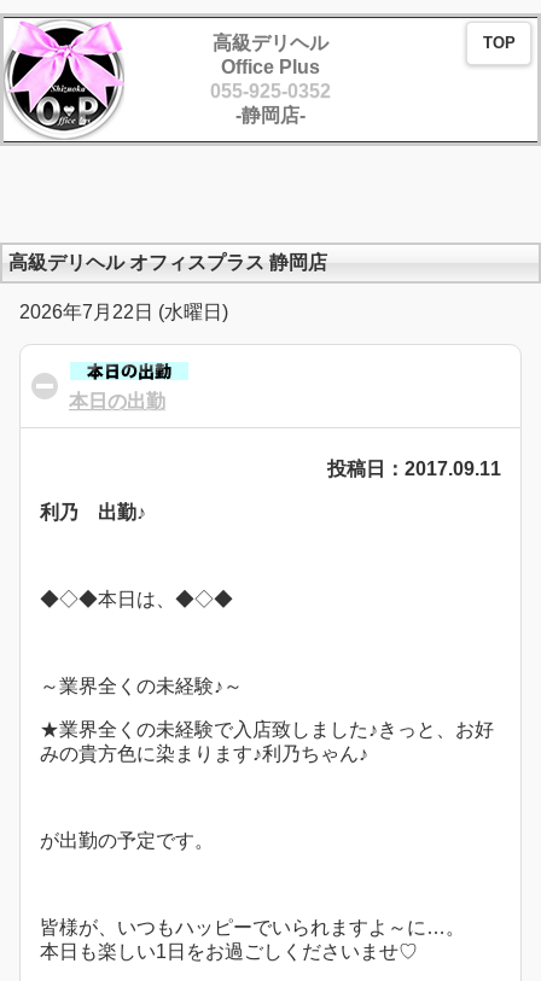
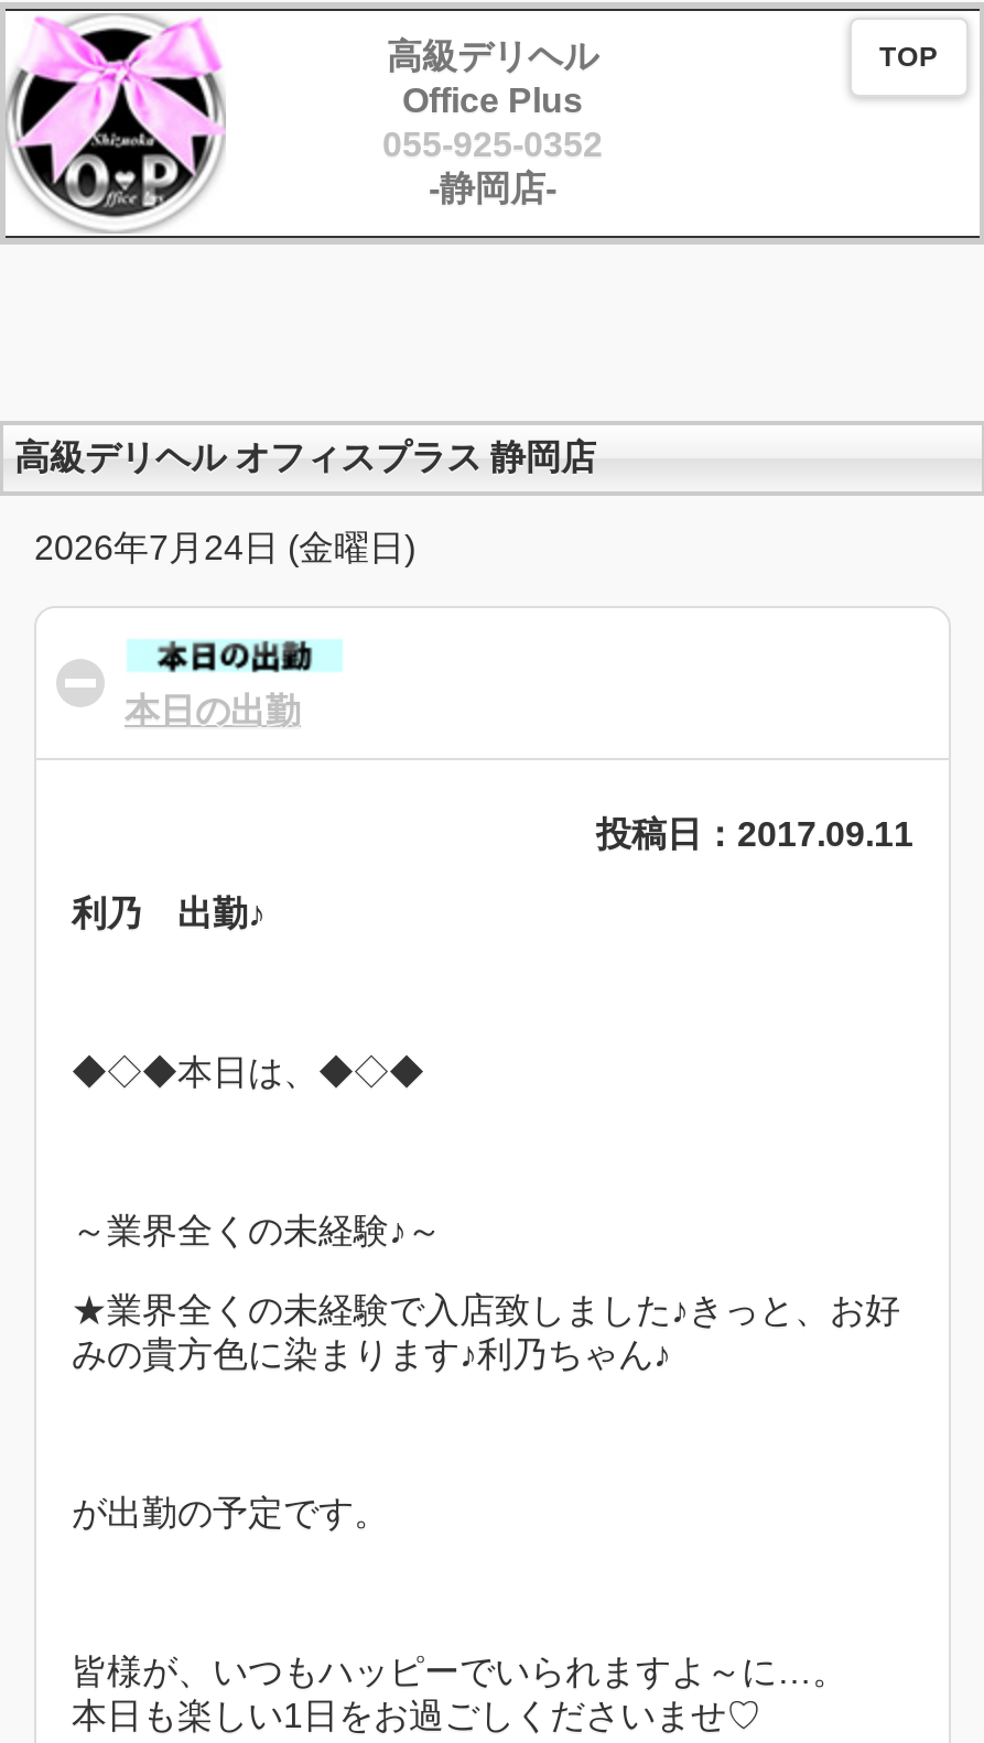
- 2026年7月22日 (水曜日)
+ 2026年7月24日 (金曜日)
